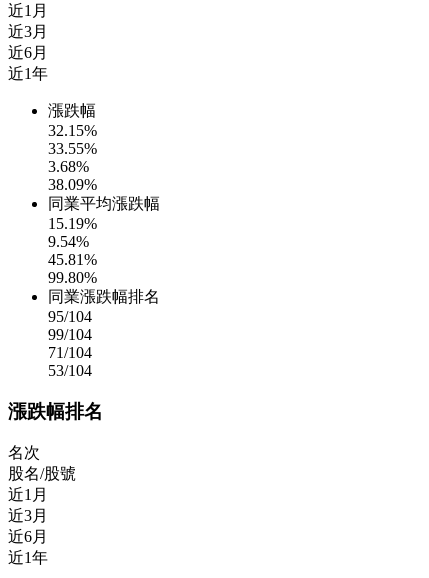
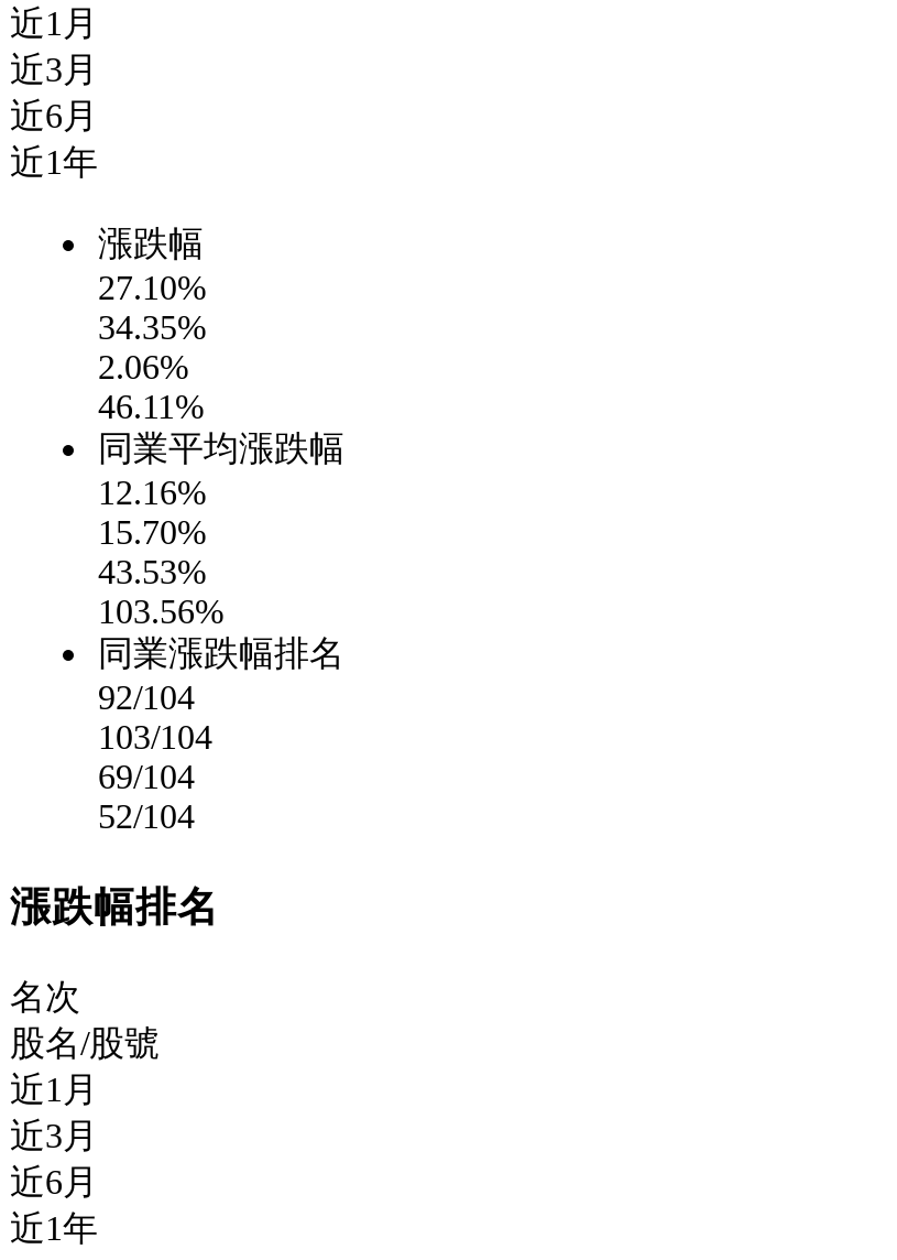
- 32.15%
+ 27.10%

- 33.55%
+ 34.35%

- 3.68%
+ 2.06%

- 38.09%
+ 46.11%

- 15.19%
+ 12.16%

- 9.54%
+ 15.70%

- 45.81%
+ 43.53%

- 99.80%
+ 103.56%

- 95/104
+ 92/104

- 99/104
+ 103/104

- 71/104
+ 69/104

- 53/104
+ 52/104
